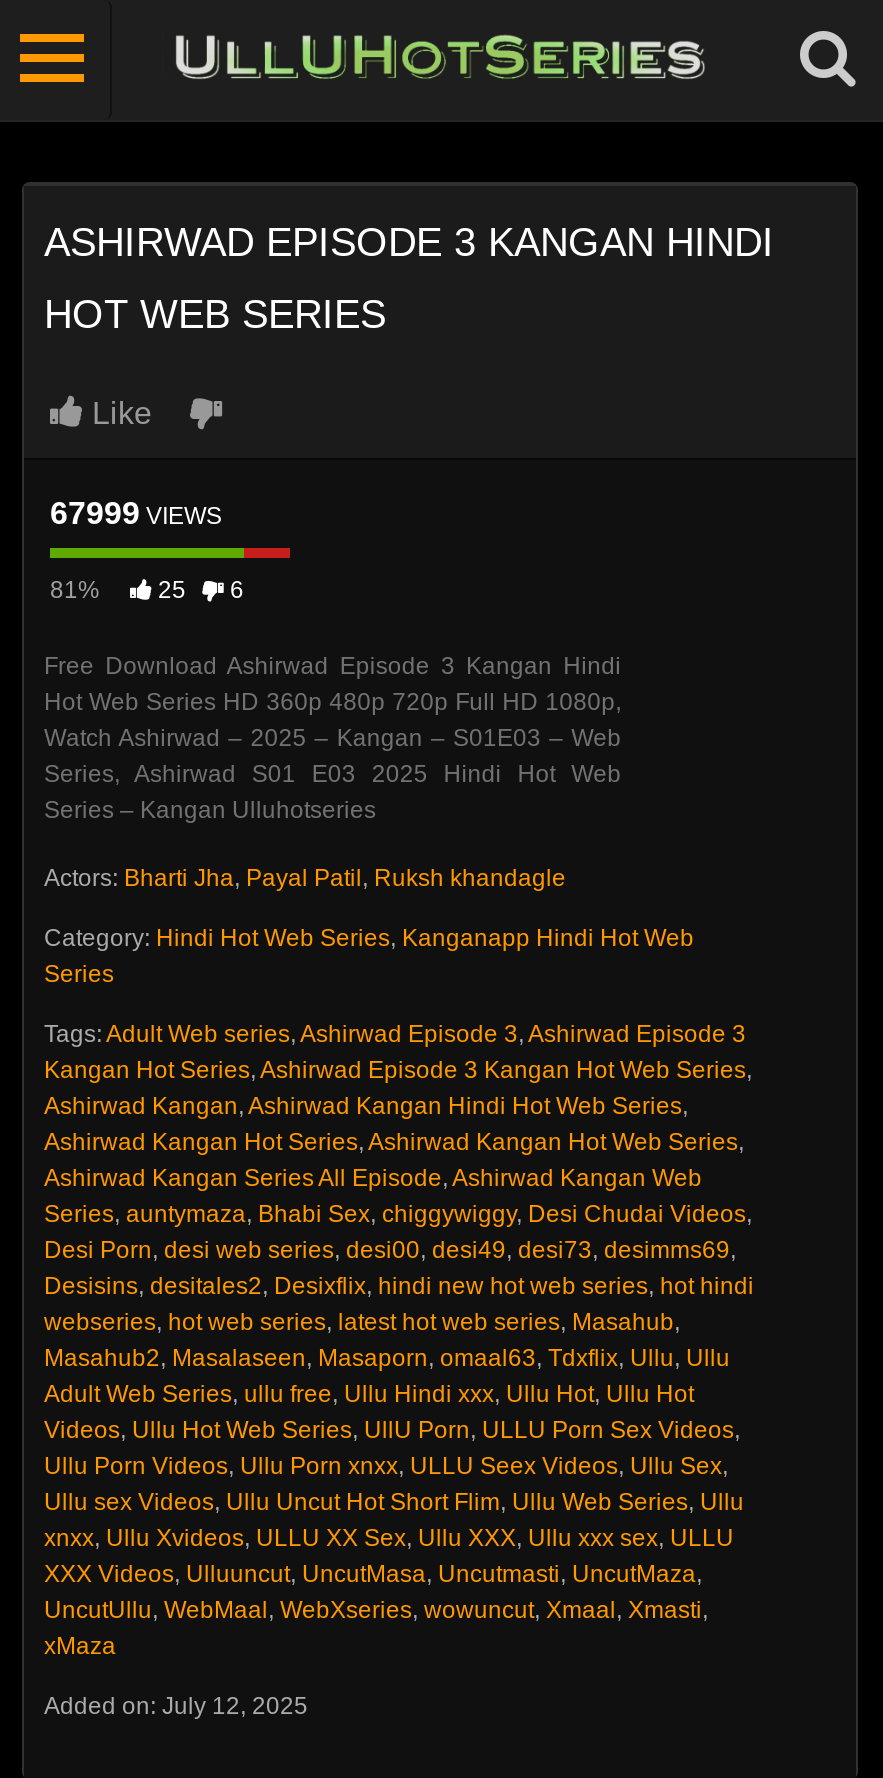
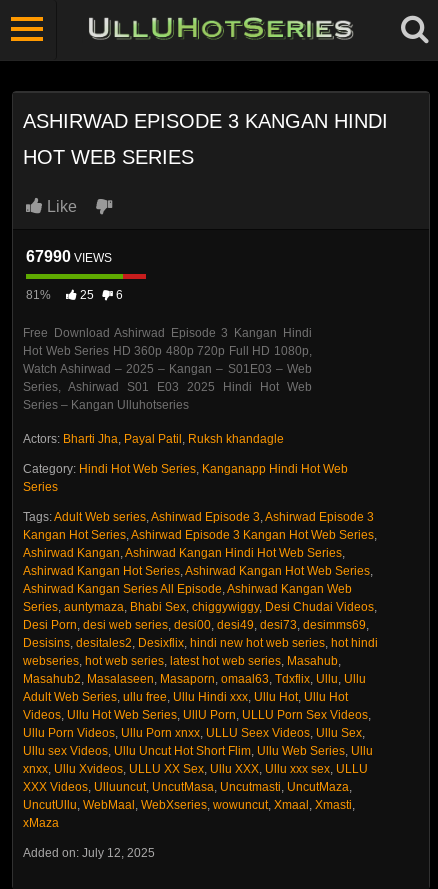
- 67999 VIEWS
+ 67990 VIEWS
